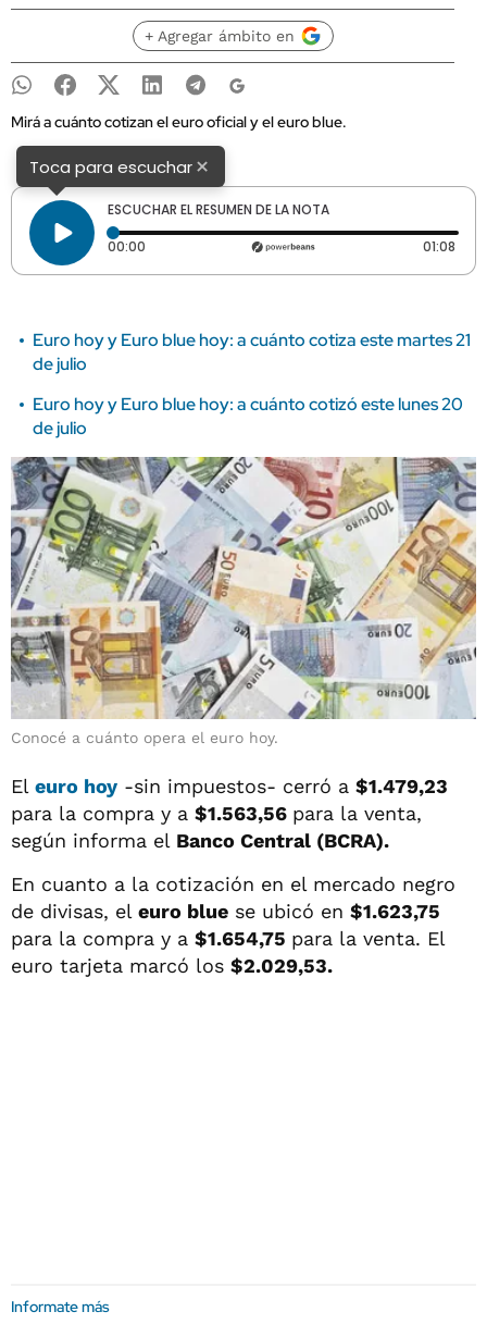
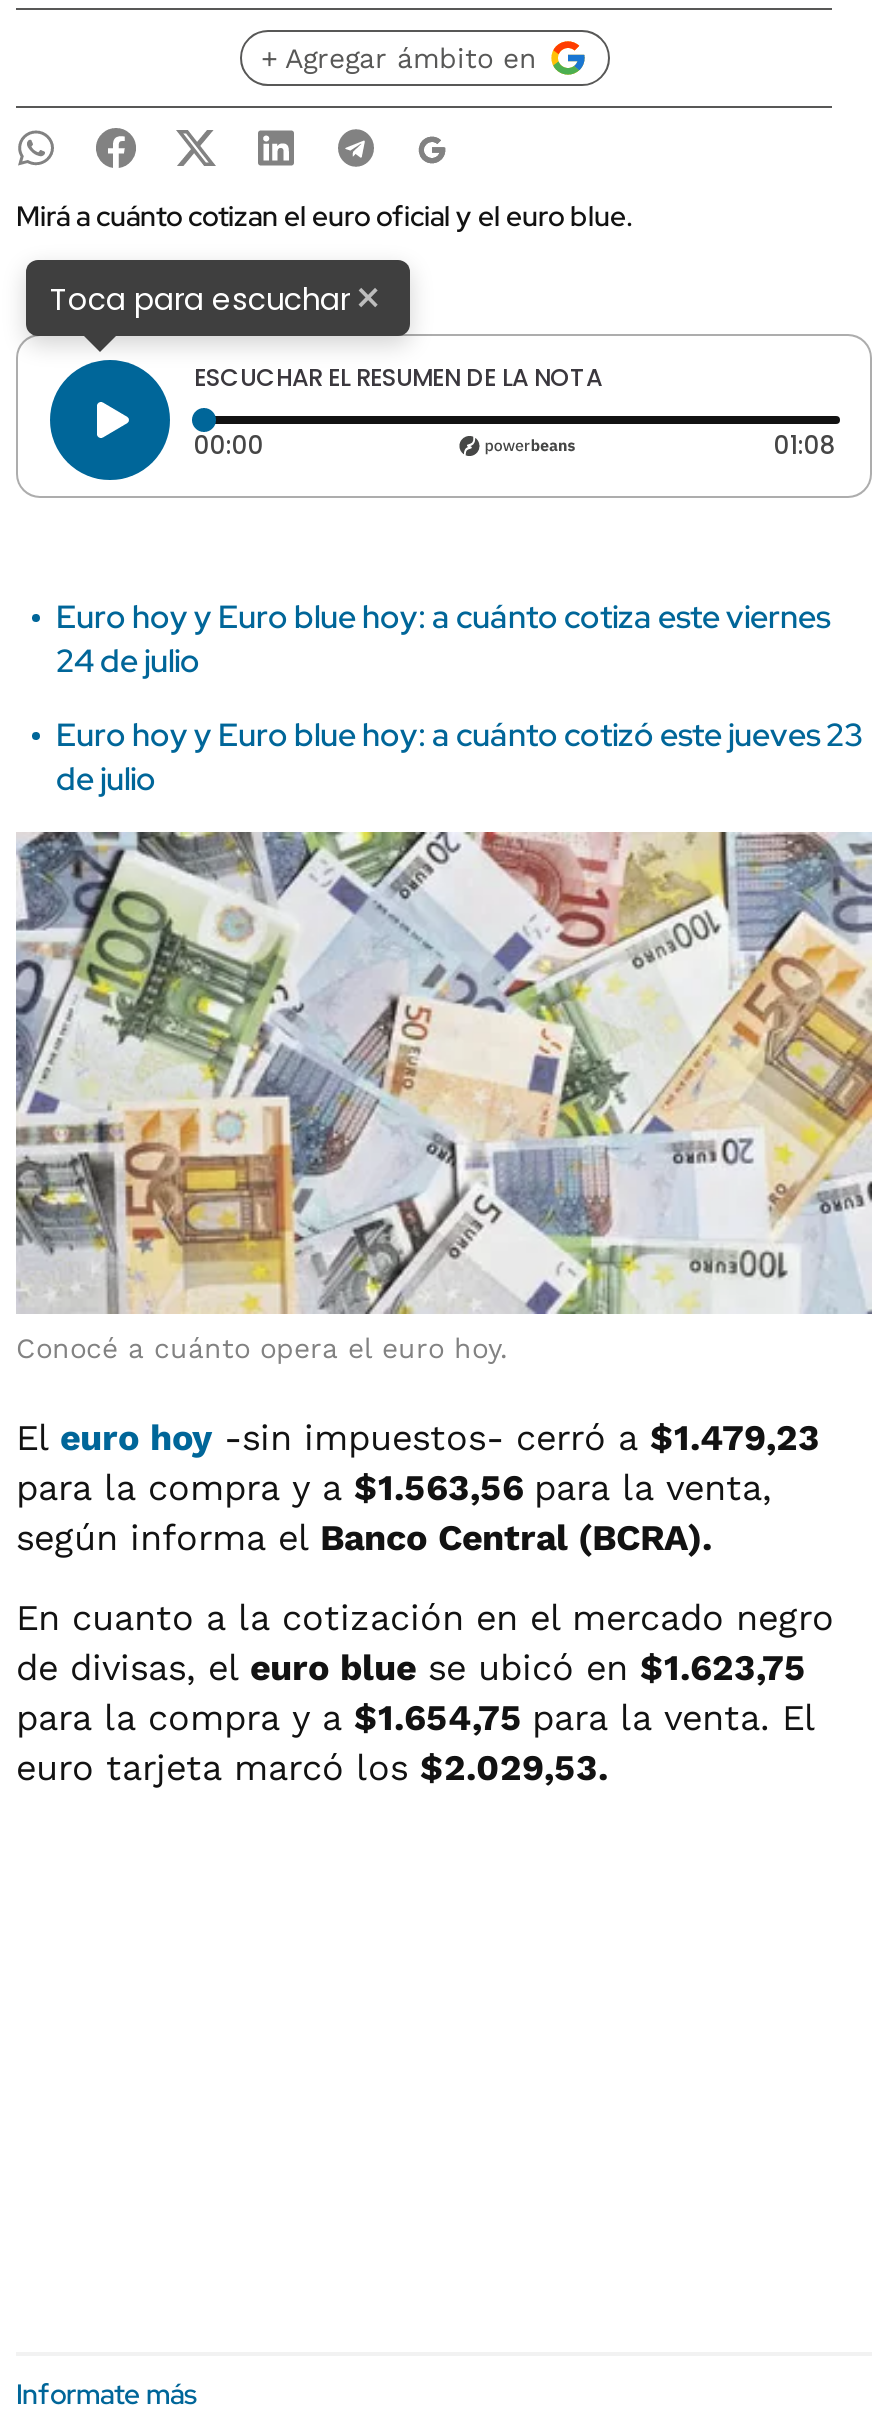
- Euro hoy y Euro blue hoy: a cuánto cotiza este martes 21
- de julio
+ Euro hoy y Euro blue hoy: a cuánto cotiza este viernes
+ 24 de julio

- Euro hoy y Euro blue hoy: a cuánto cotizó este lunes 20
+ Euro hoy y Euro blue hoy: a cuánto cotizó este jueves 23
